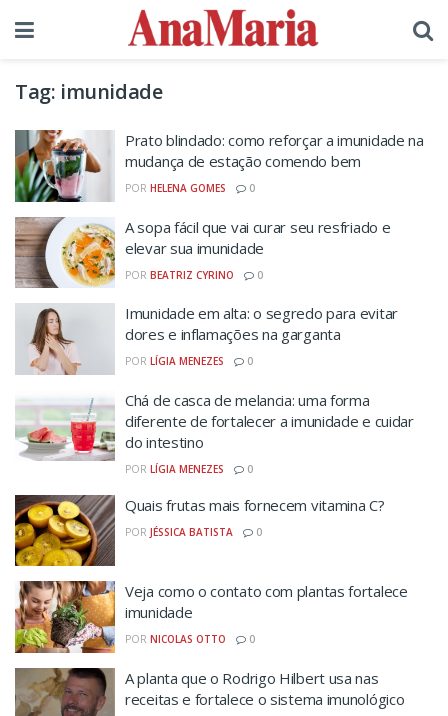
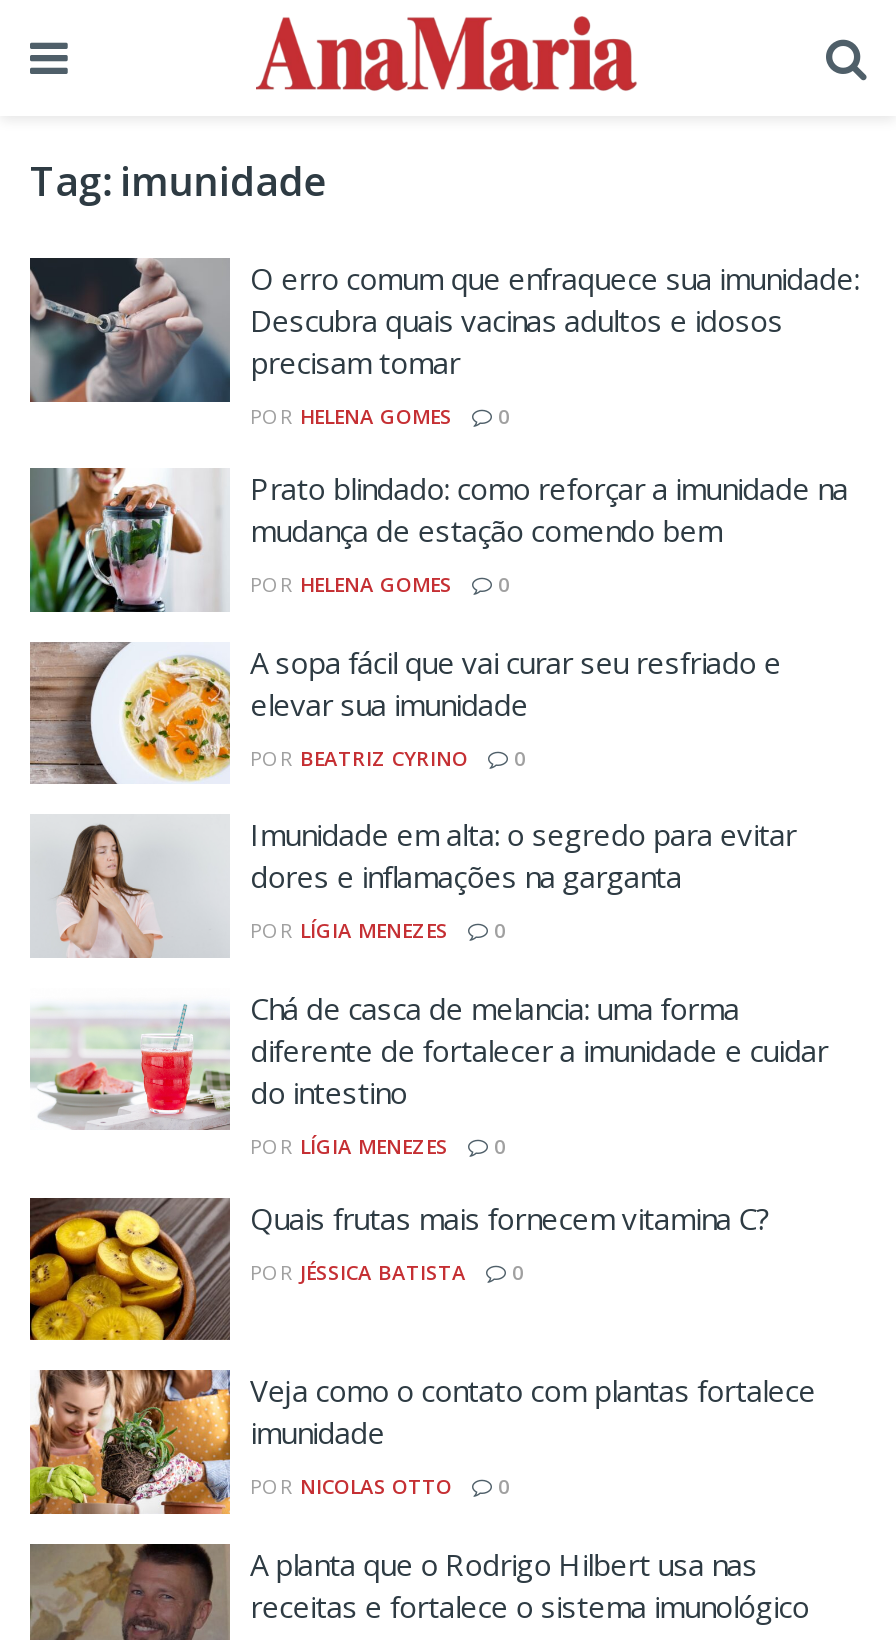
+ [image]
+ O erro comum que enfraquece sua imunidade:
+ Descubra quais vacinas adultos e idosos
+ precisam tomar
+ POR HELENA GOMES
+ 0
